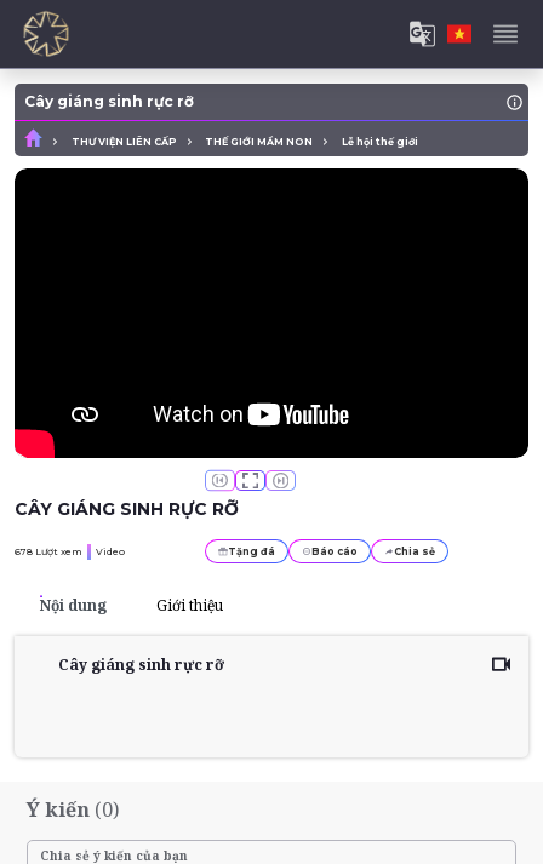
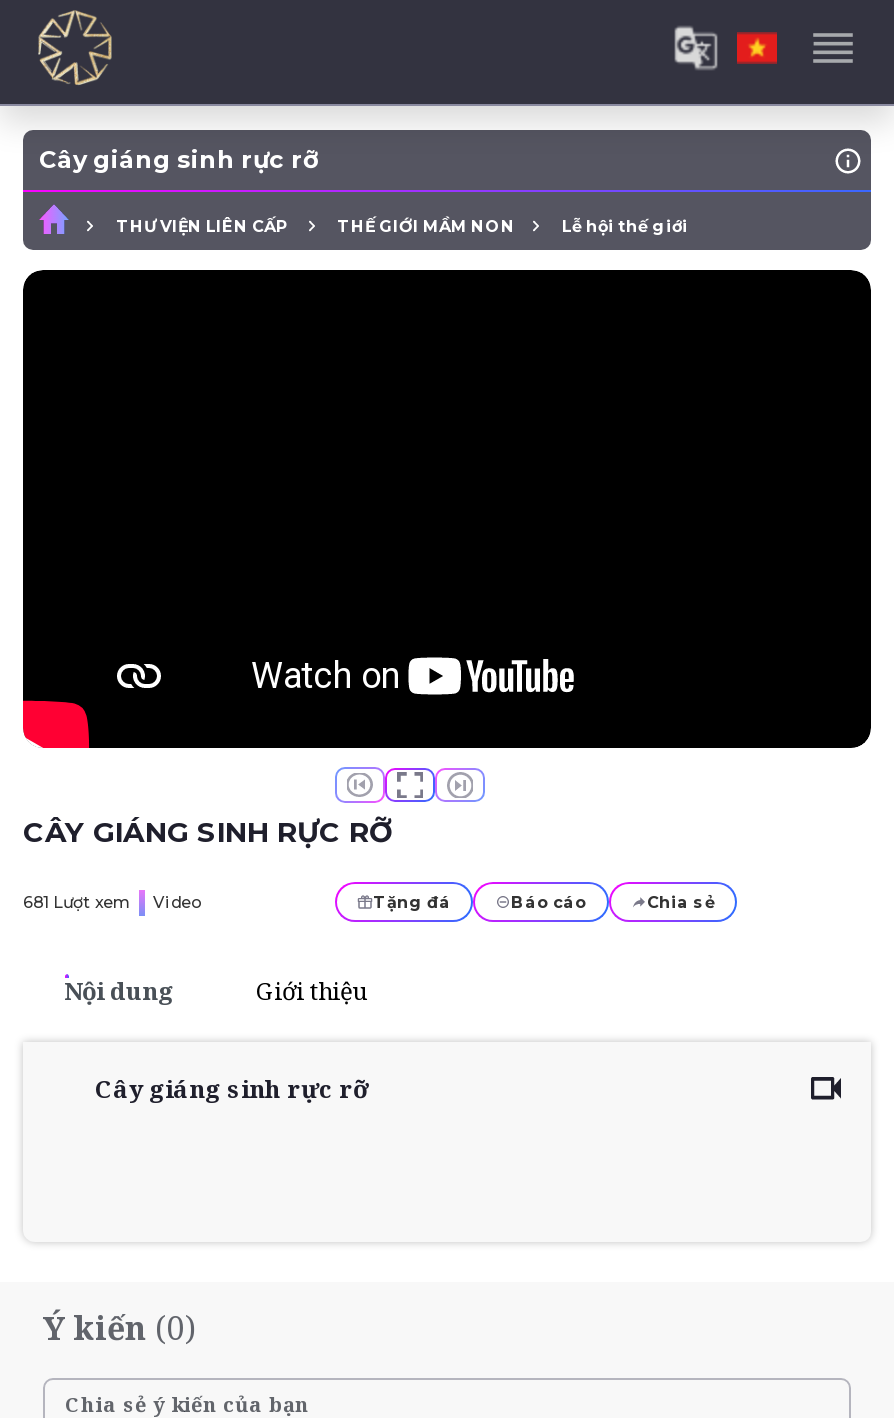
- 678 Lượt xem Video
+ 681 Lượt xem Video
